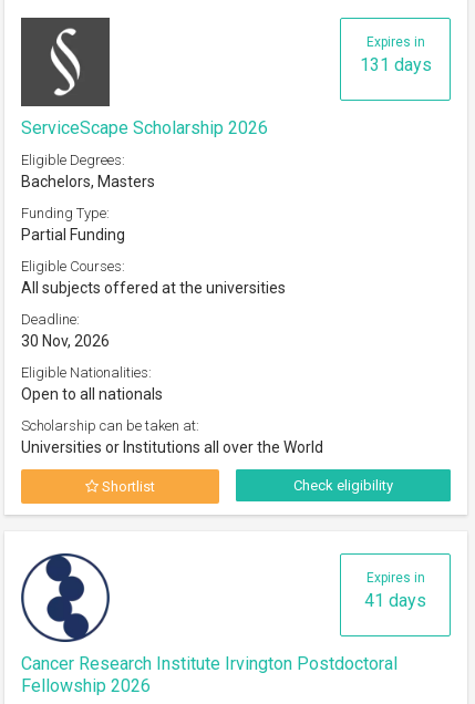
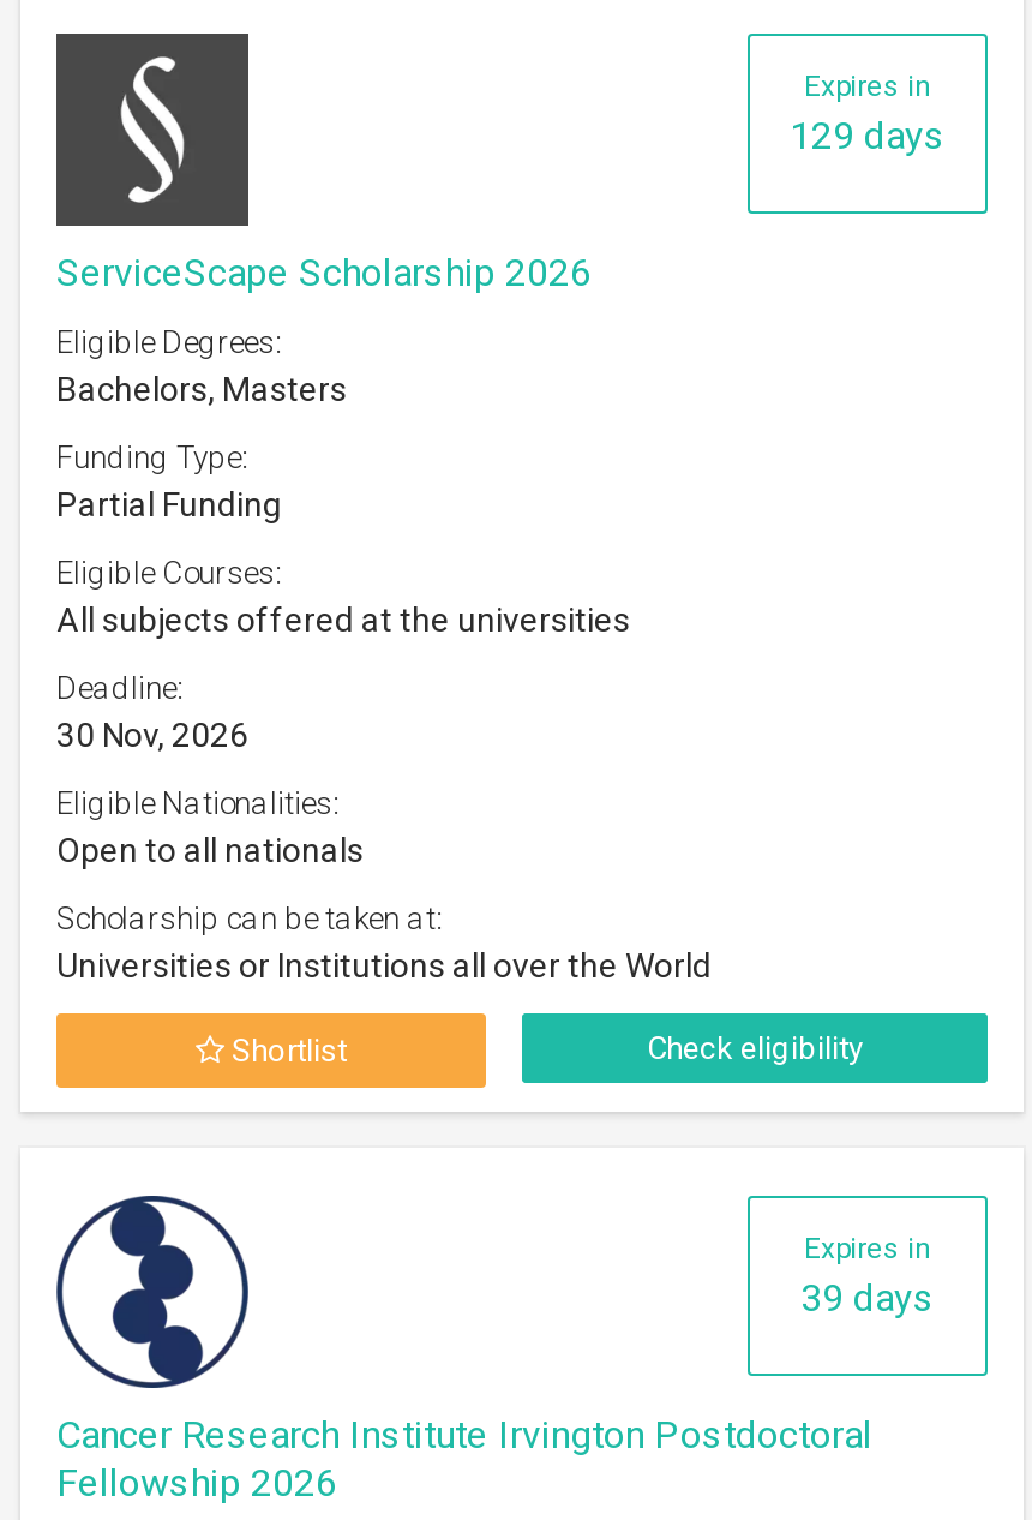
- 131 days
+ 129 days

- 41 days
+ 39 days
